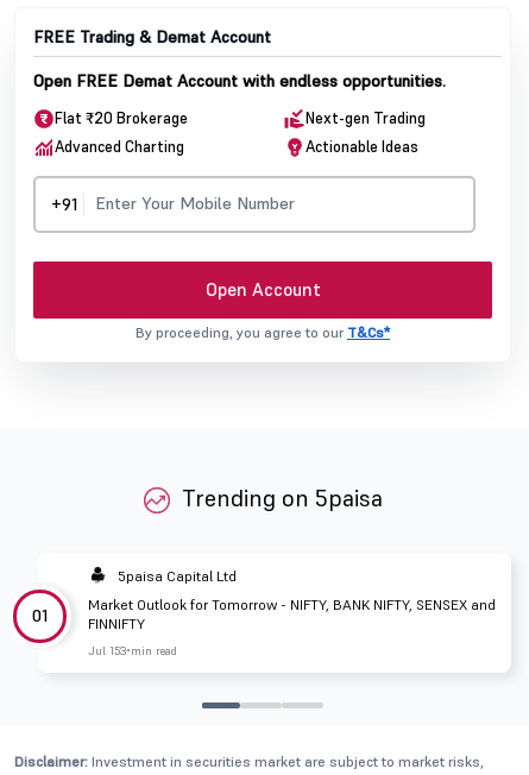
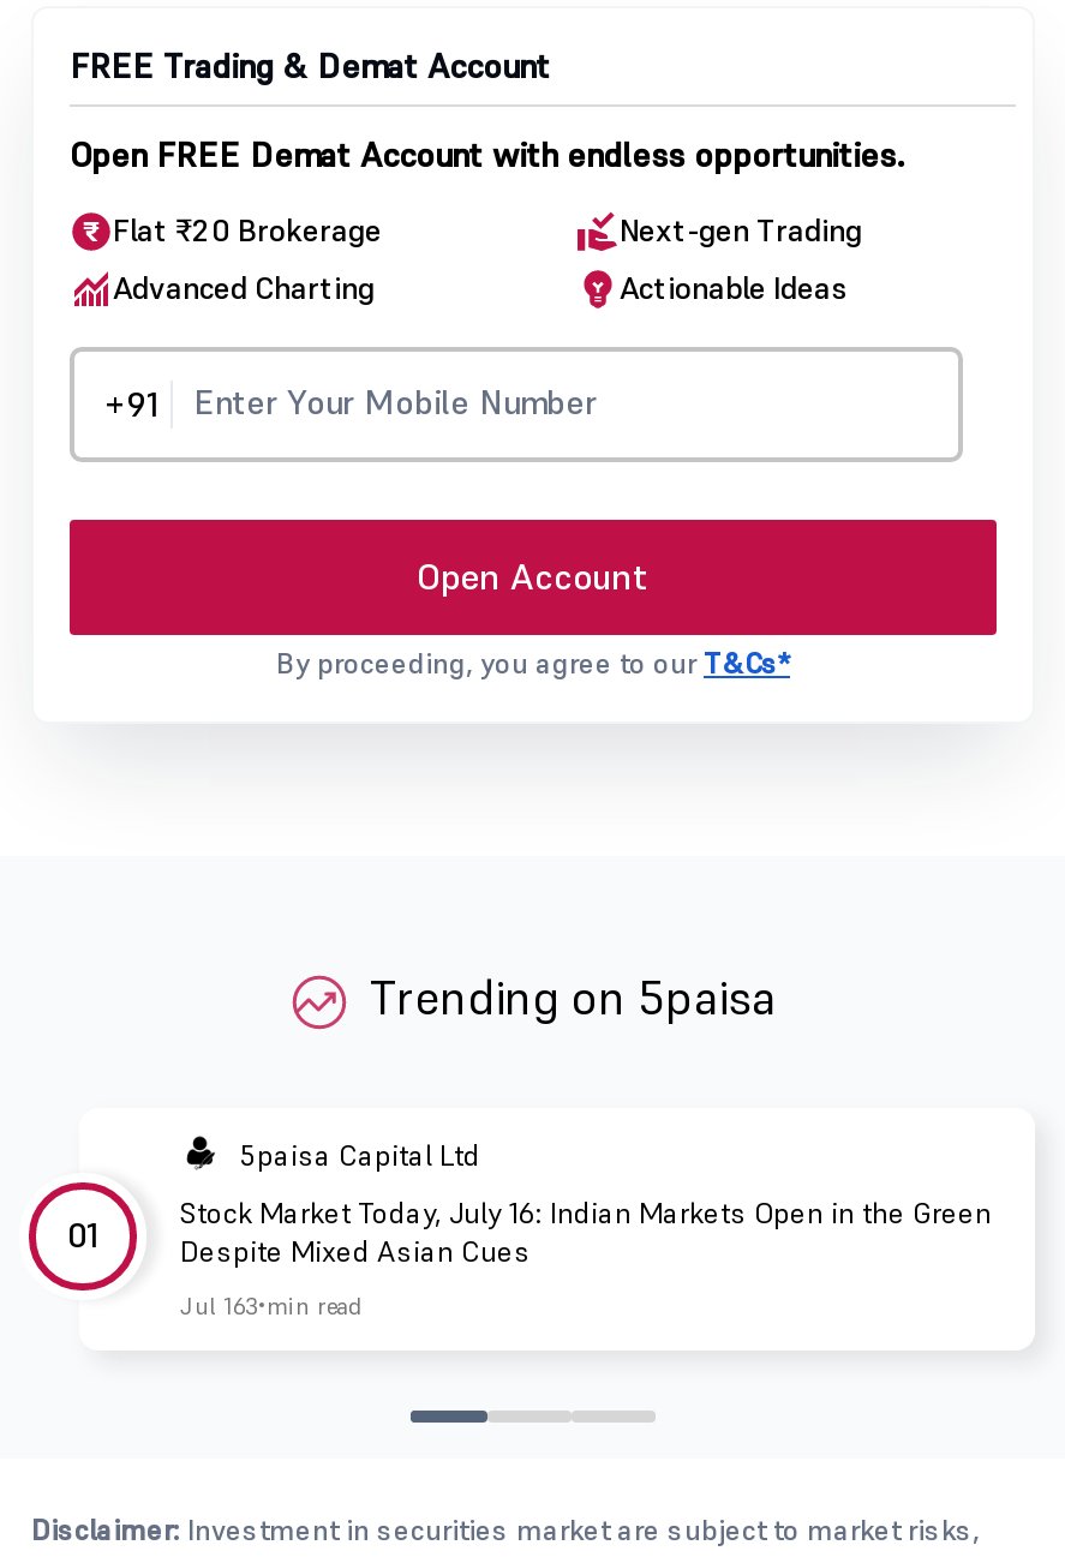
- Market Outlook for Tomorrow - NIFTY, BANK NIFTY, SENSEX and
- FINNIFTY
+ Stock Market Today, July 16: Indian Markets Open in the Green
+ Despite Mixed Asian Cues

- Jul 153 min read
+ Jul 163 min read
